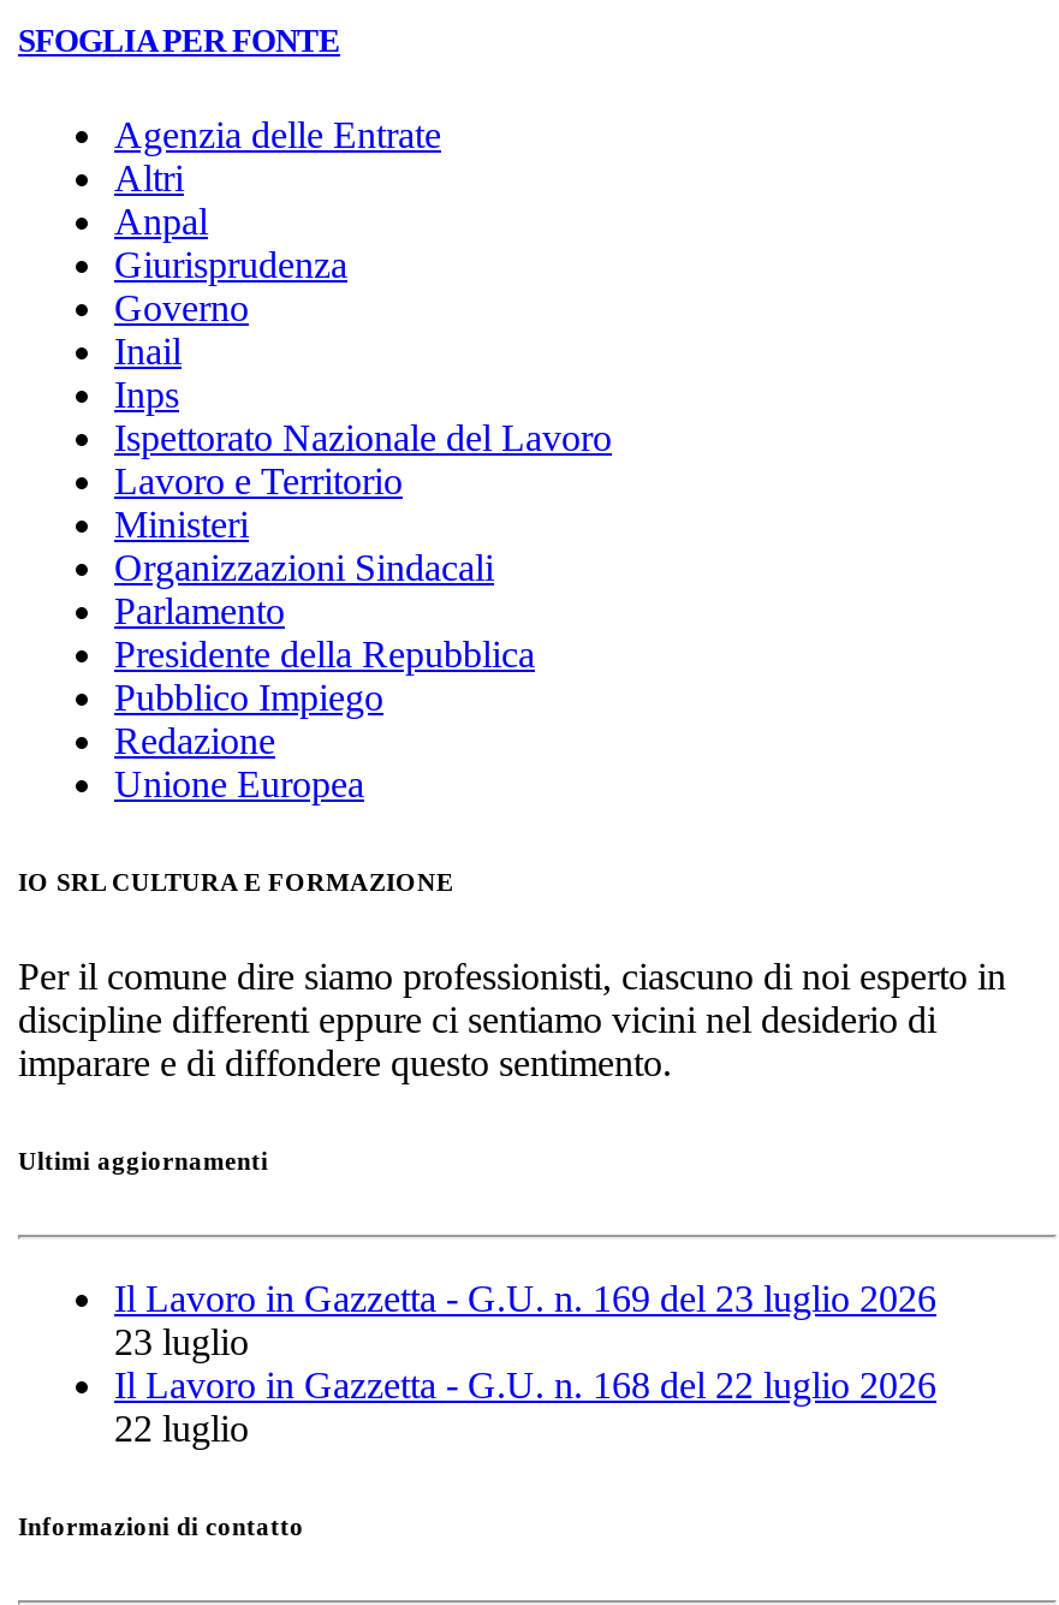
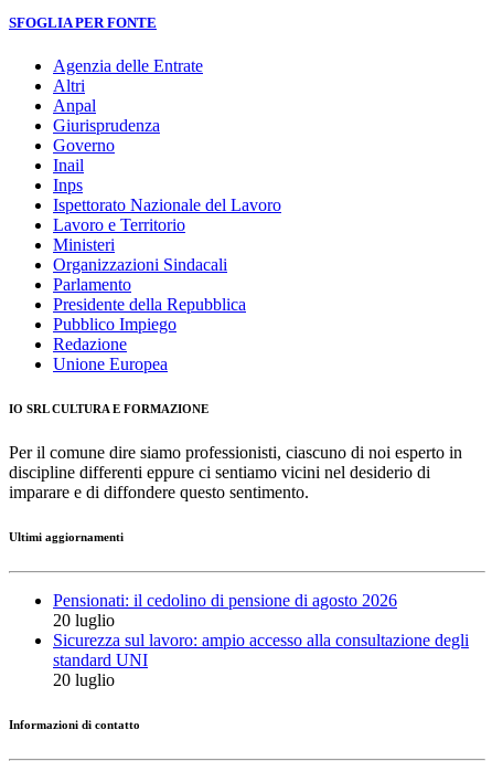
- Il Lavoro in Gazzetta - G.U. n. 169 del 23 luglio 2026
- 23 luglio
- Il Lavoro in Gazzetta - G.U. n. 168 del 22 luglio 2026
- 22 luglio
+ Pensionati: il cedolino di pensione di agosto 2026
+ 20 luglio
+ Sicurezza sul lavoro: ampio accesso alla consultazione degli
+ standard UNI
+ 20 luglio
